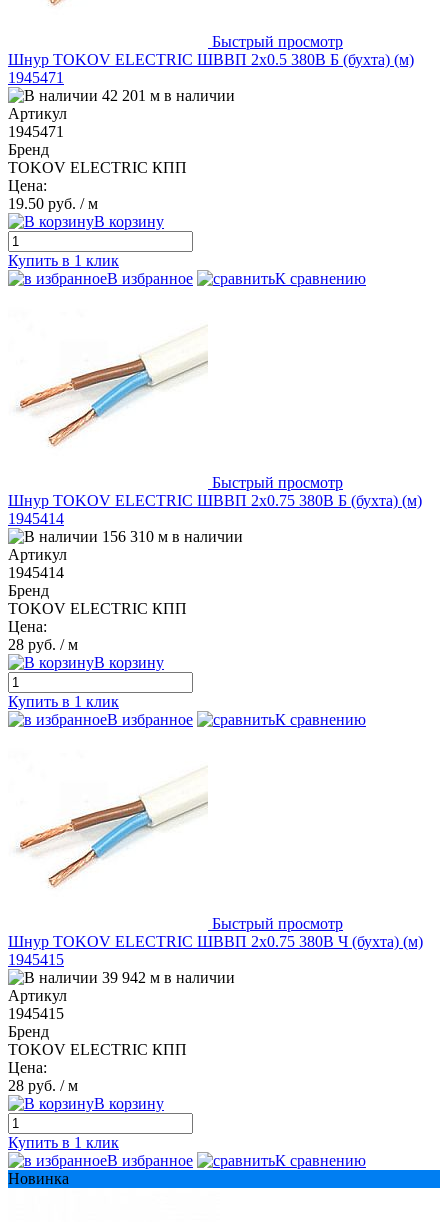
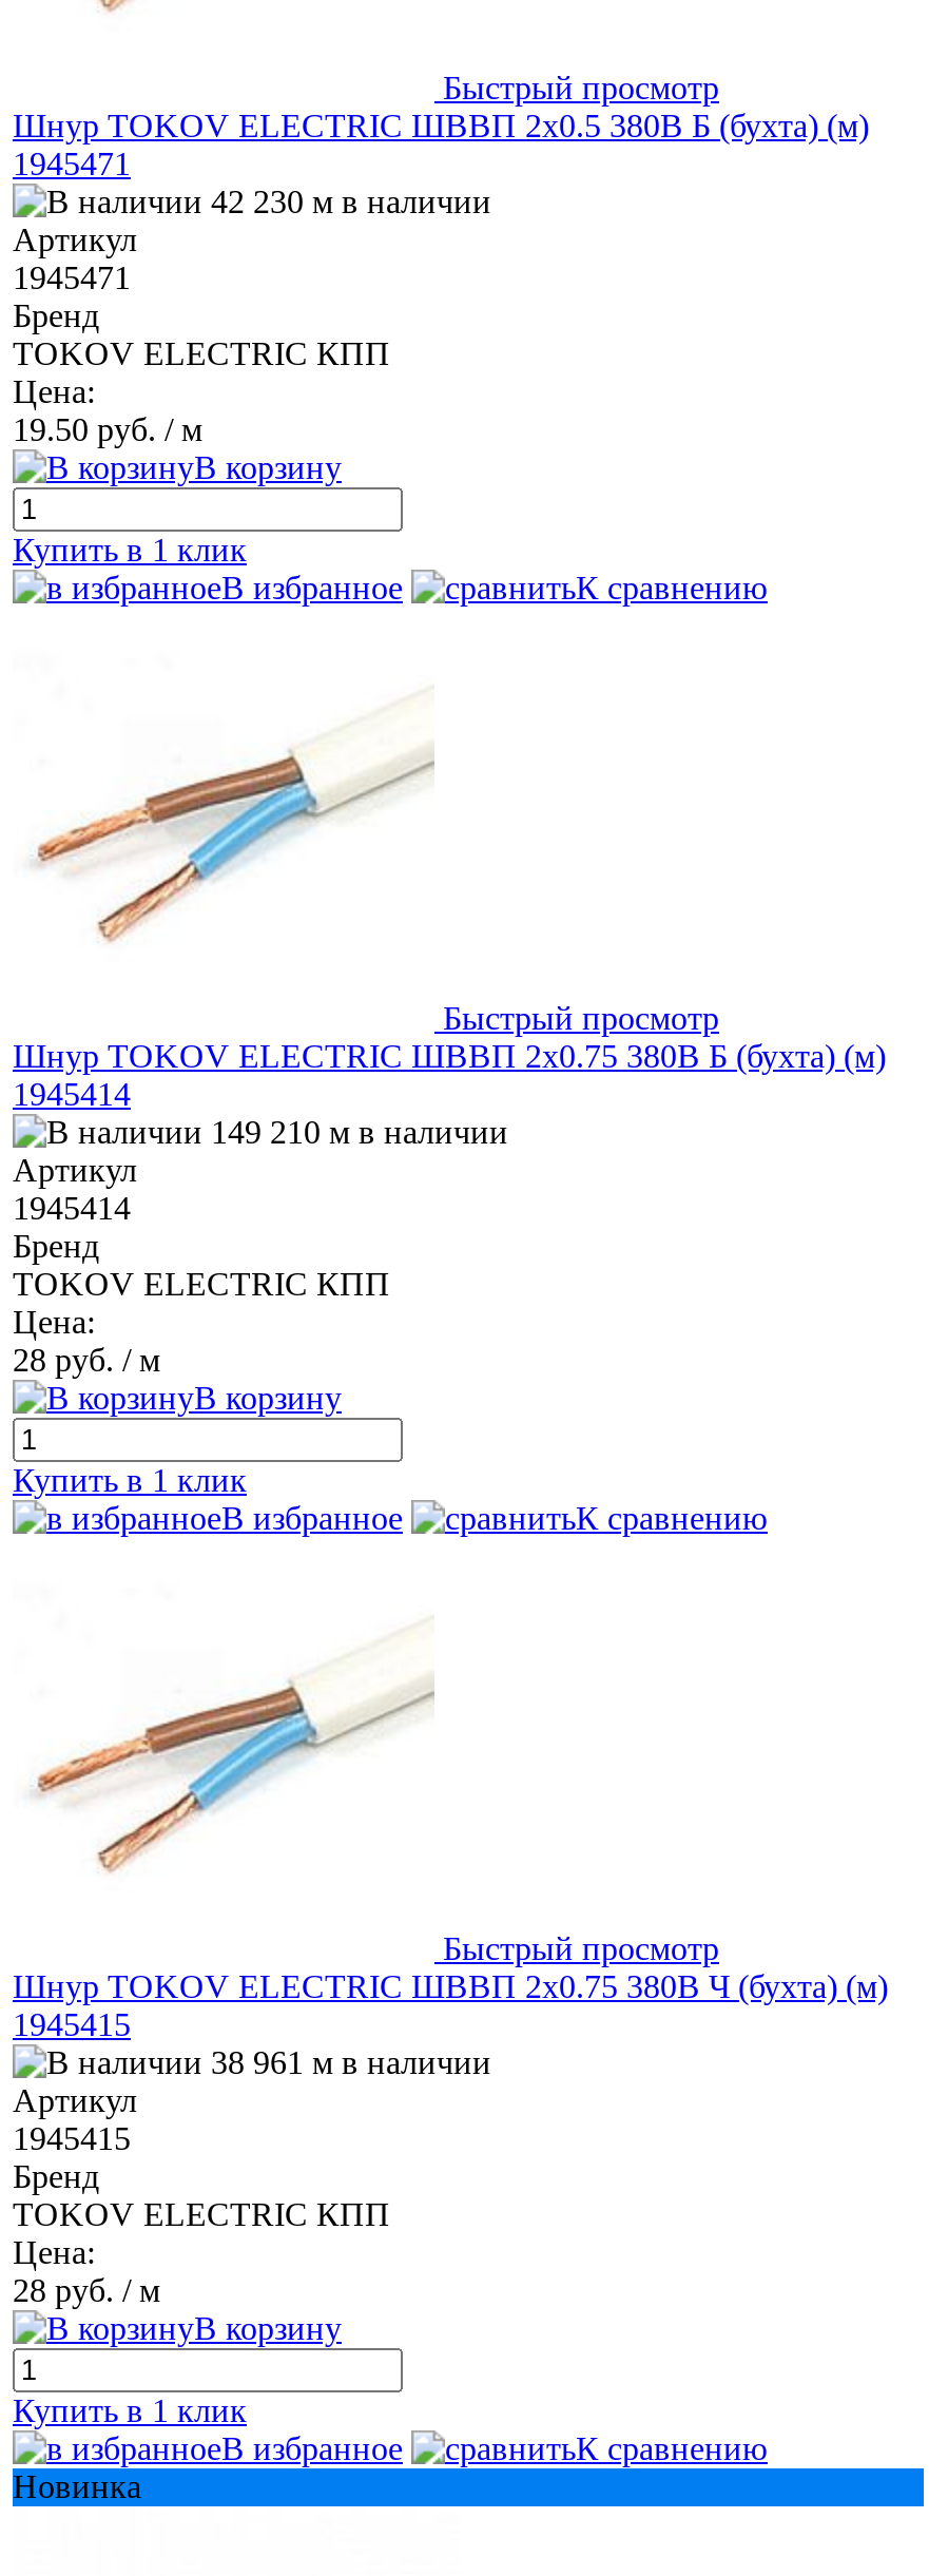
- 42 201 м в наличии
+ 42 230 м в наличии

- 156 310 м в наличии
+ 149 210 м в наличии

- 39 942 м в наличии
+ 38 961 м в наличии
